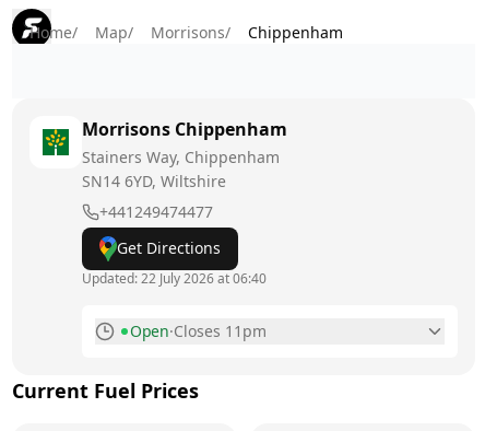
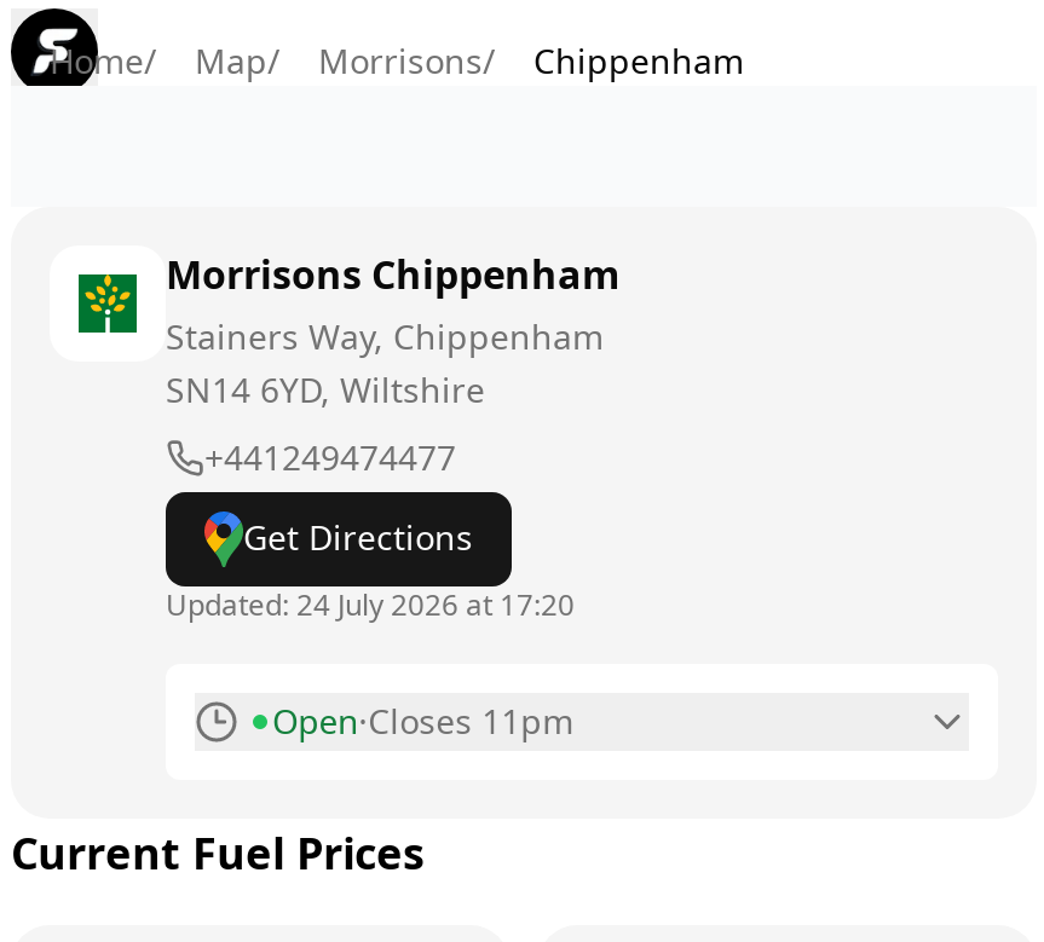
- Updated:22 July 2026 at 06:40
+ Updated:24 July 2026 at 17:20
